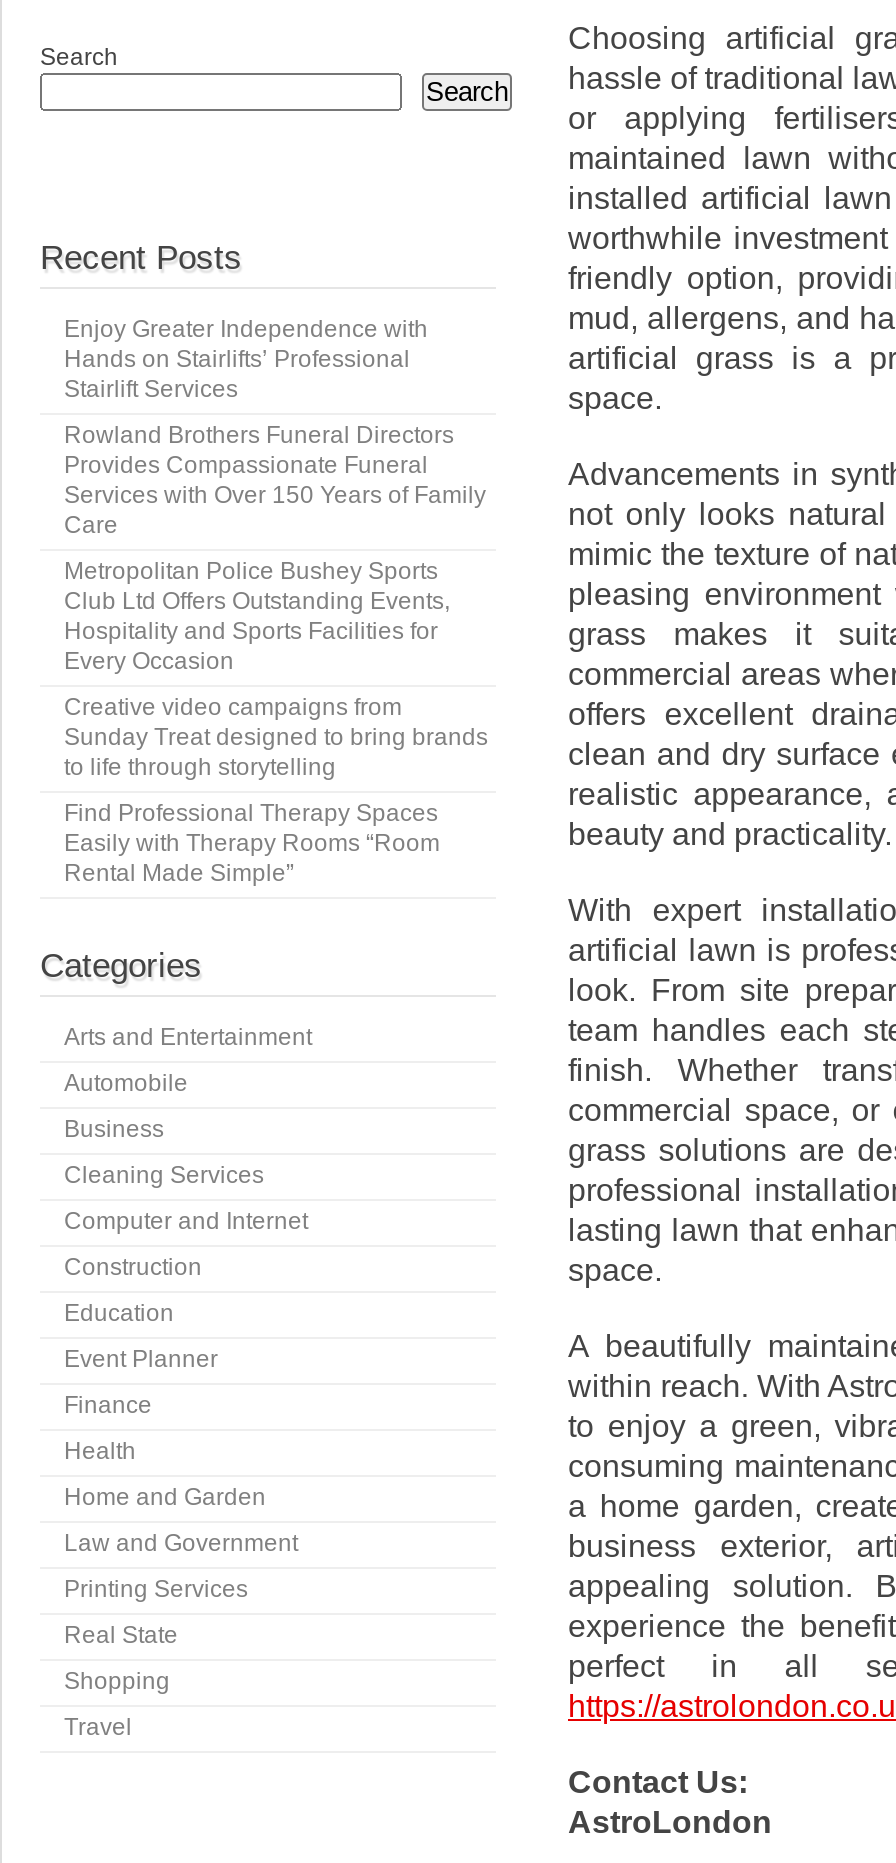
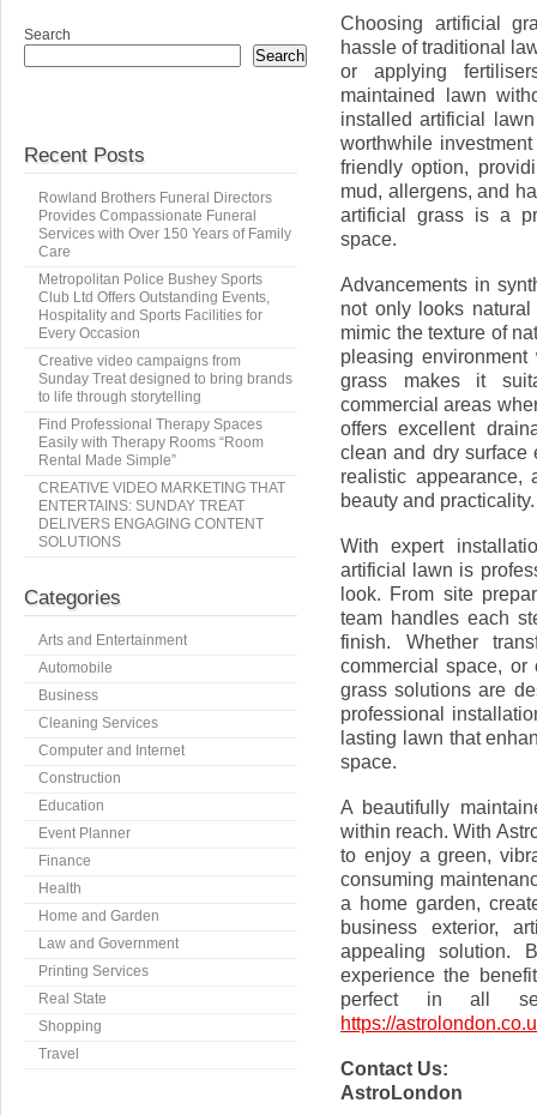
- Enjoy Greater Independence with
- Hands on Stairlifts’ Professional
- Stairlift Services

moved up: Rowland Brothers Funeral Directors | Provides Compassionate Funeral | Services with Over 150 Years of Family | ... | Easily with Therapy Rooms “Room | Rental Made Simple”

+ CREATIVE VIDEO MARKETING THAT
+ ENTERTAINS: SUNDAY TREAT
+ DELIVERS ENGAGING CONTENT
+ SOLUTIONS
